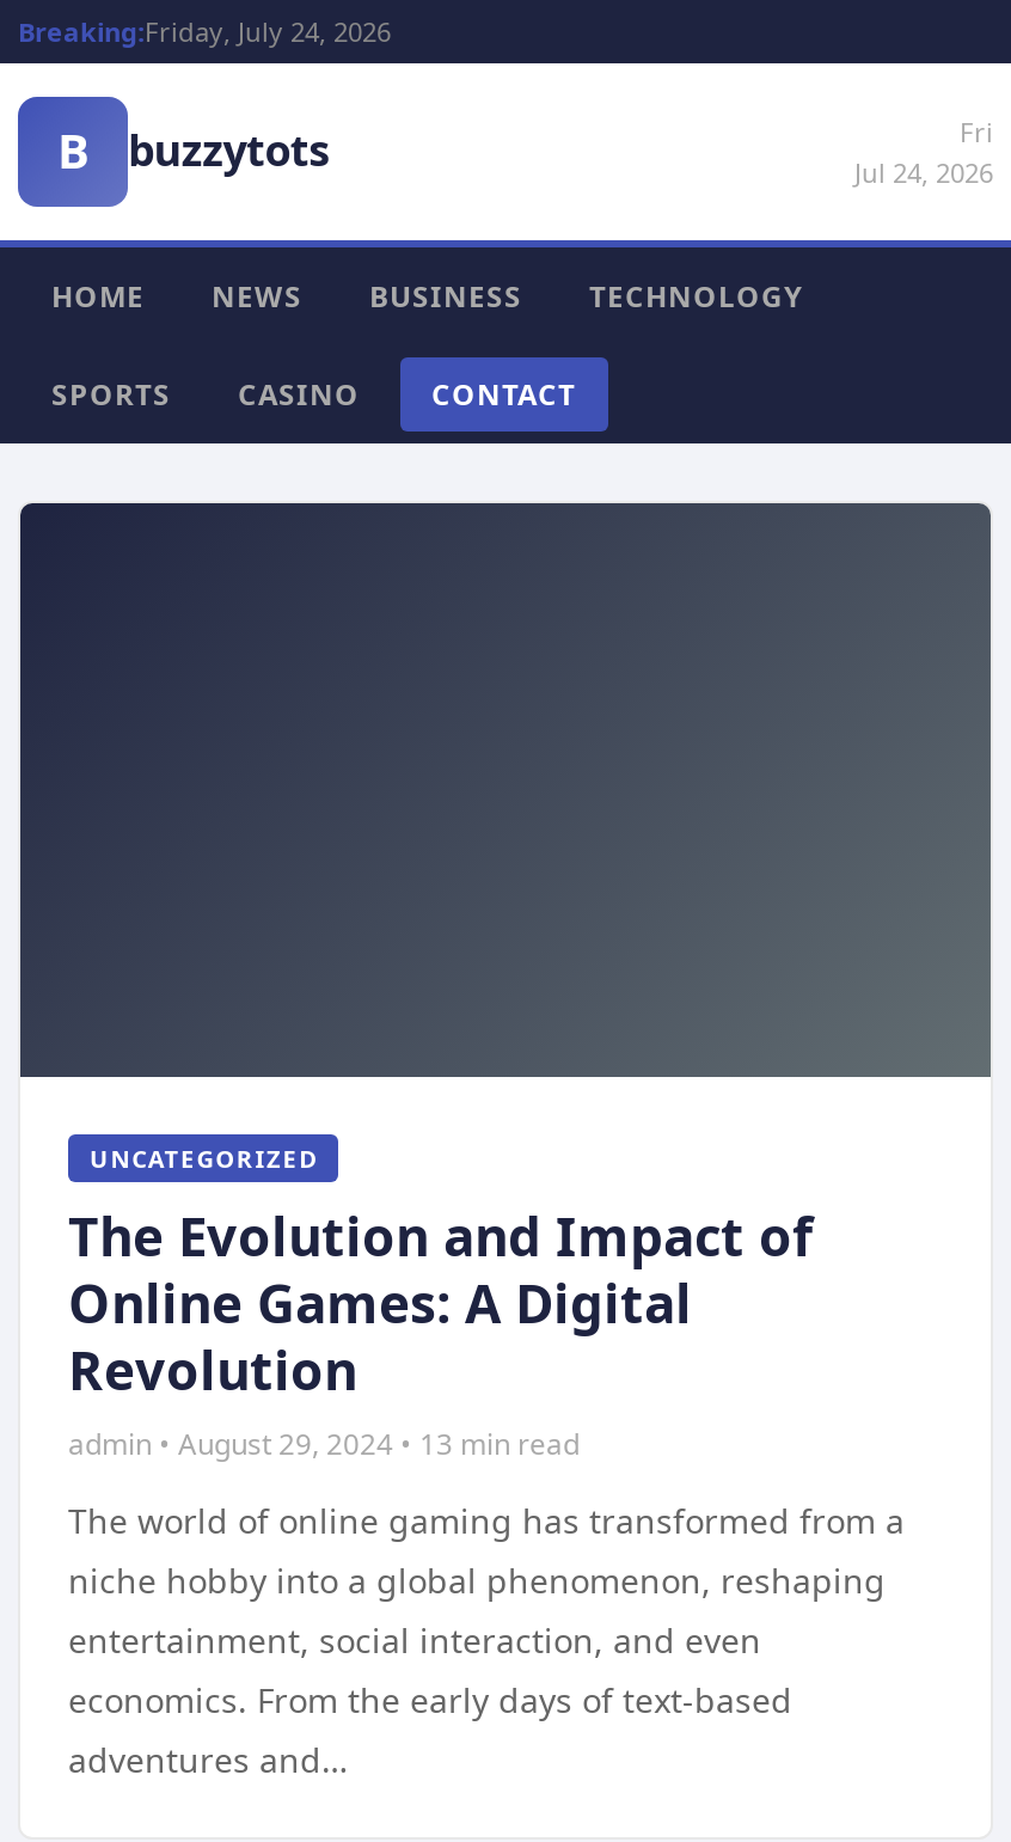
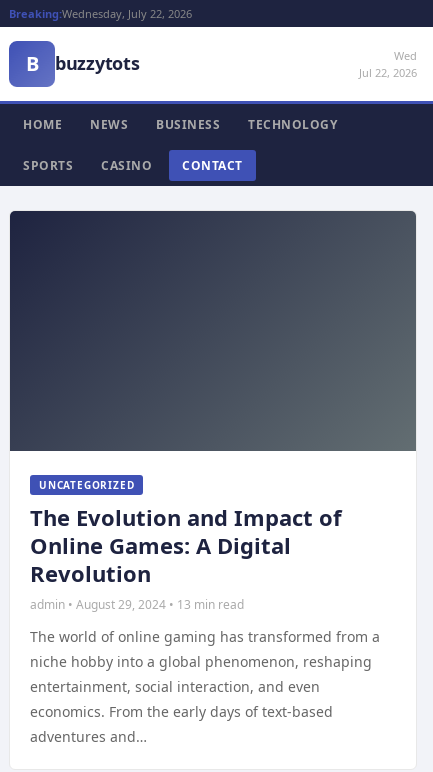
- Breaking:Friday, July 24, 2026
+ Breaking:Wednesday, July 22, 2026

- Fri
- Jul 24, 2026
+ Wed
+ Jul 22, 2026
